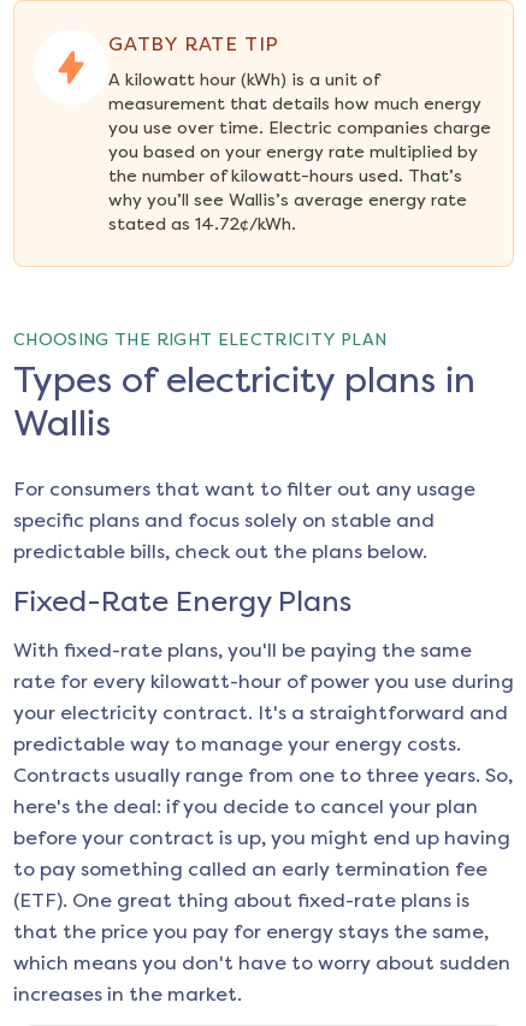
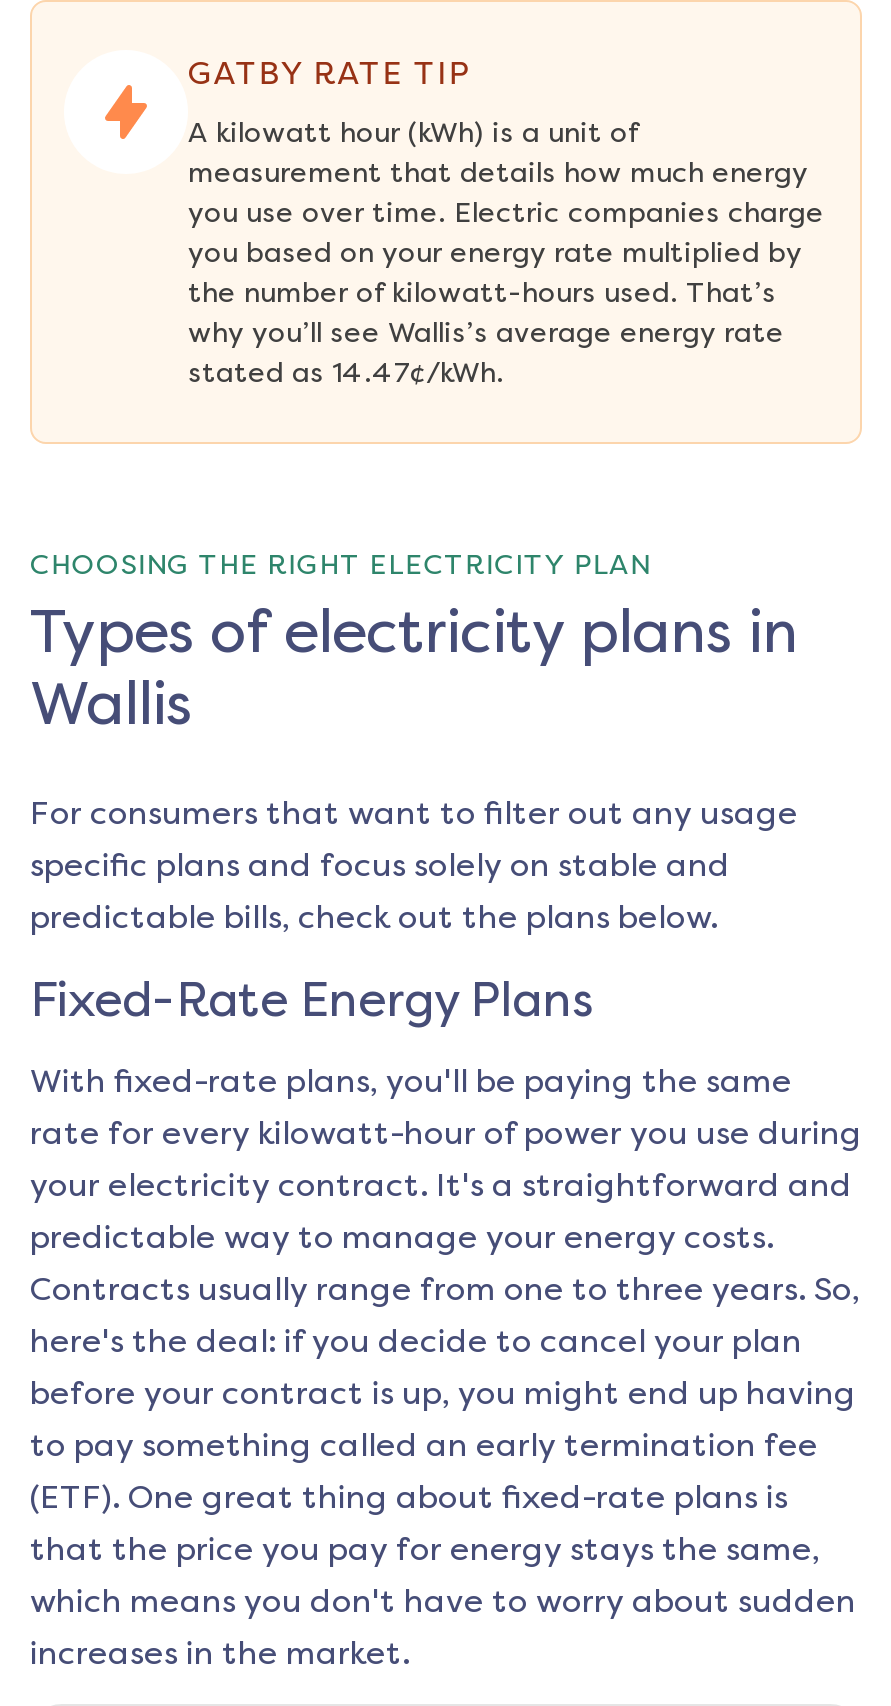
- stated as 14.72¢/kWh.
+ stated as 14.47¢/kWh.
